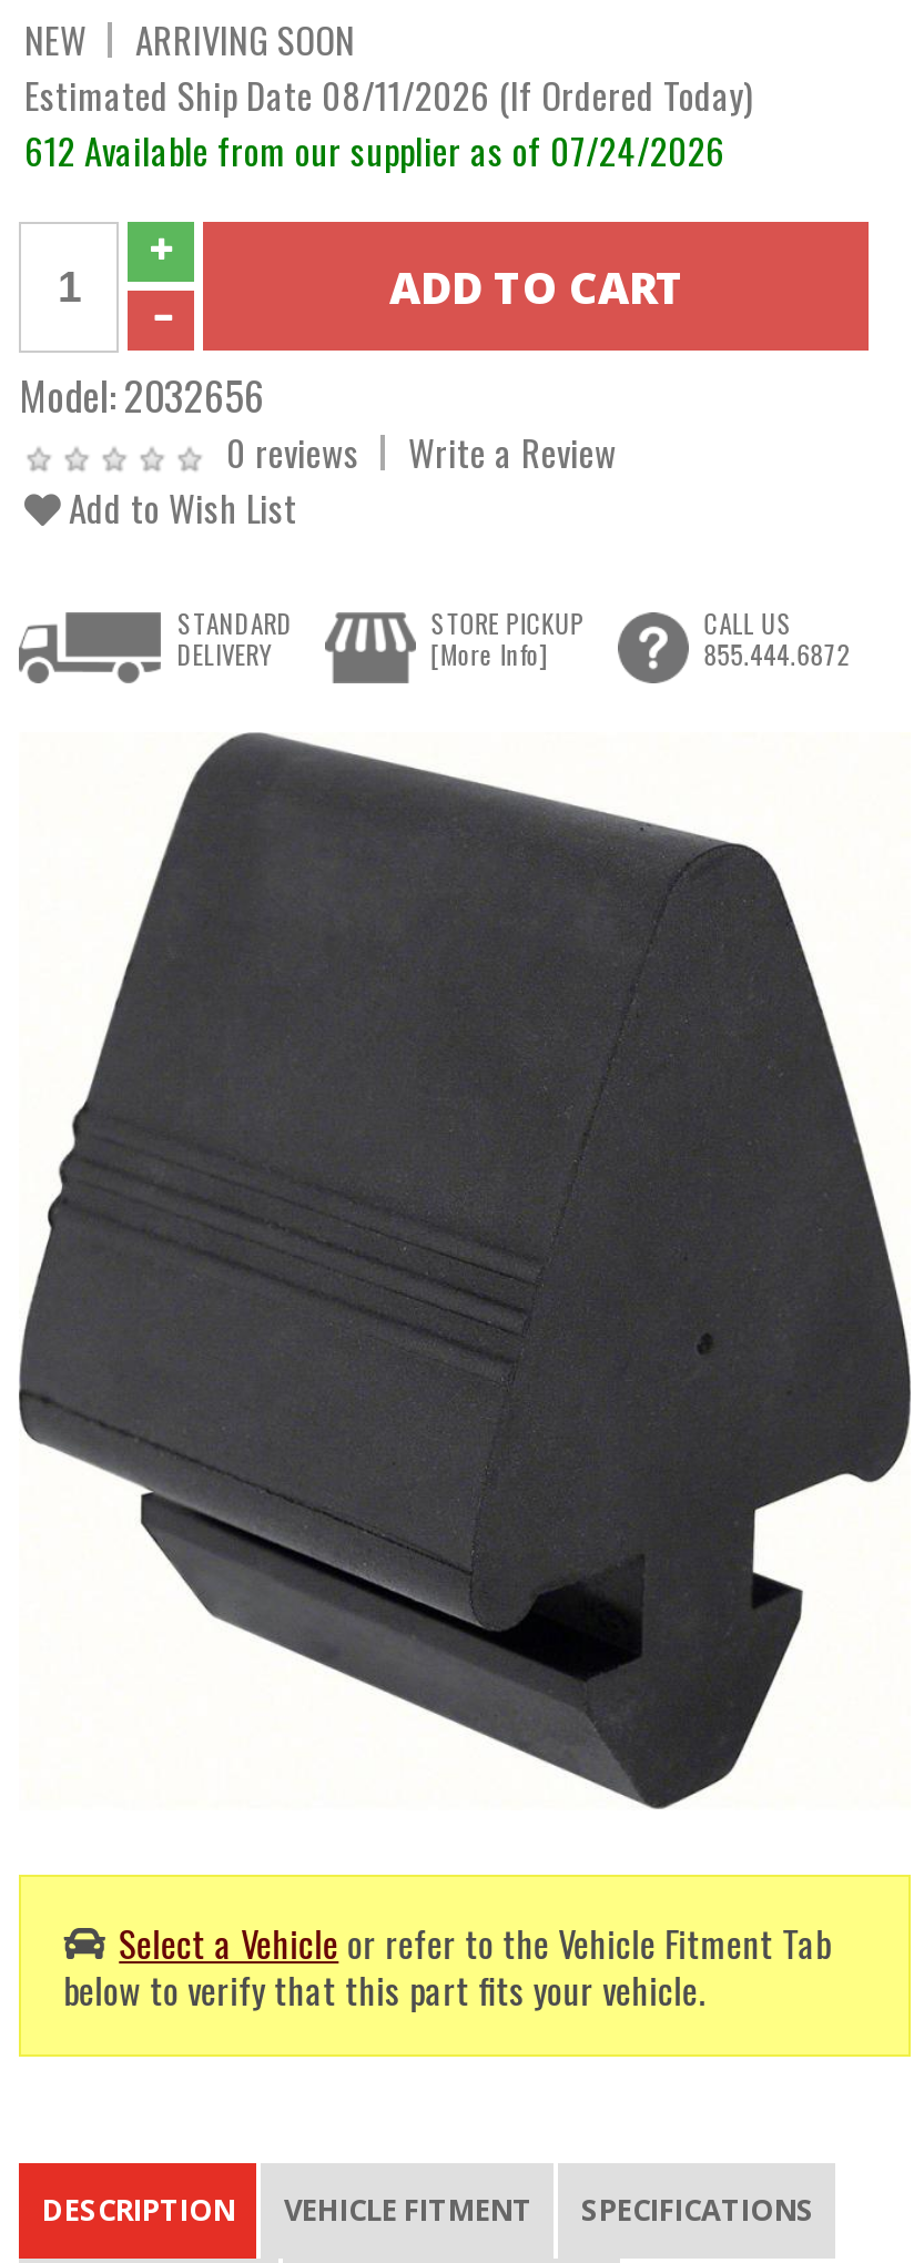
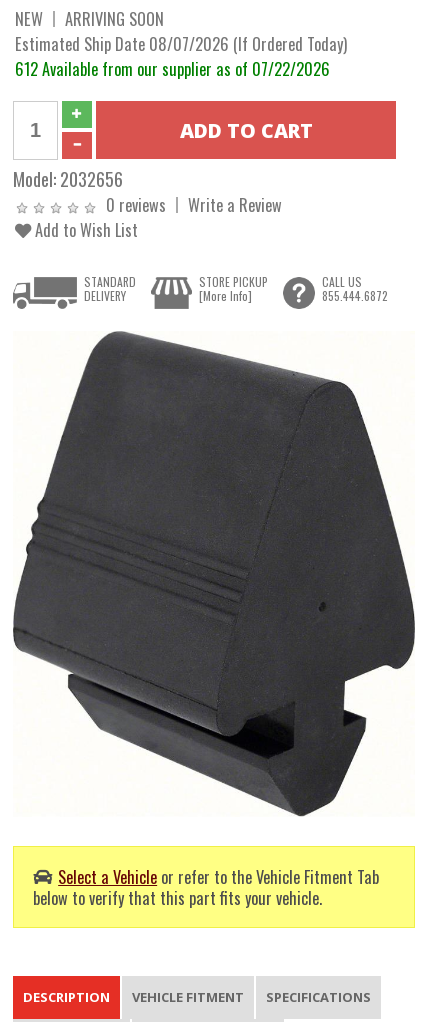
- Estimated Ship Date 08/11/2026 (If Ordered Today)
+ Estimated Ship Date 08/07/2026 (If Ordered Today)

- 612 Available from our supplier as of 07/24/2026
+ 612 Available from our supplier as of 07/22/2026
